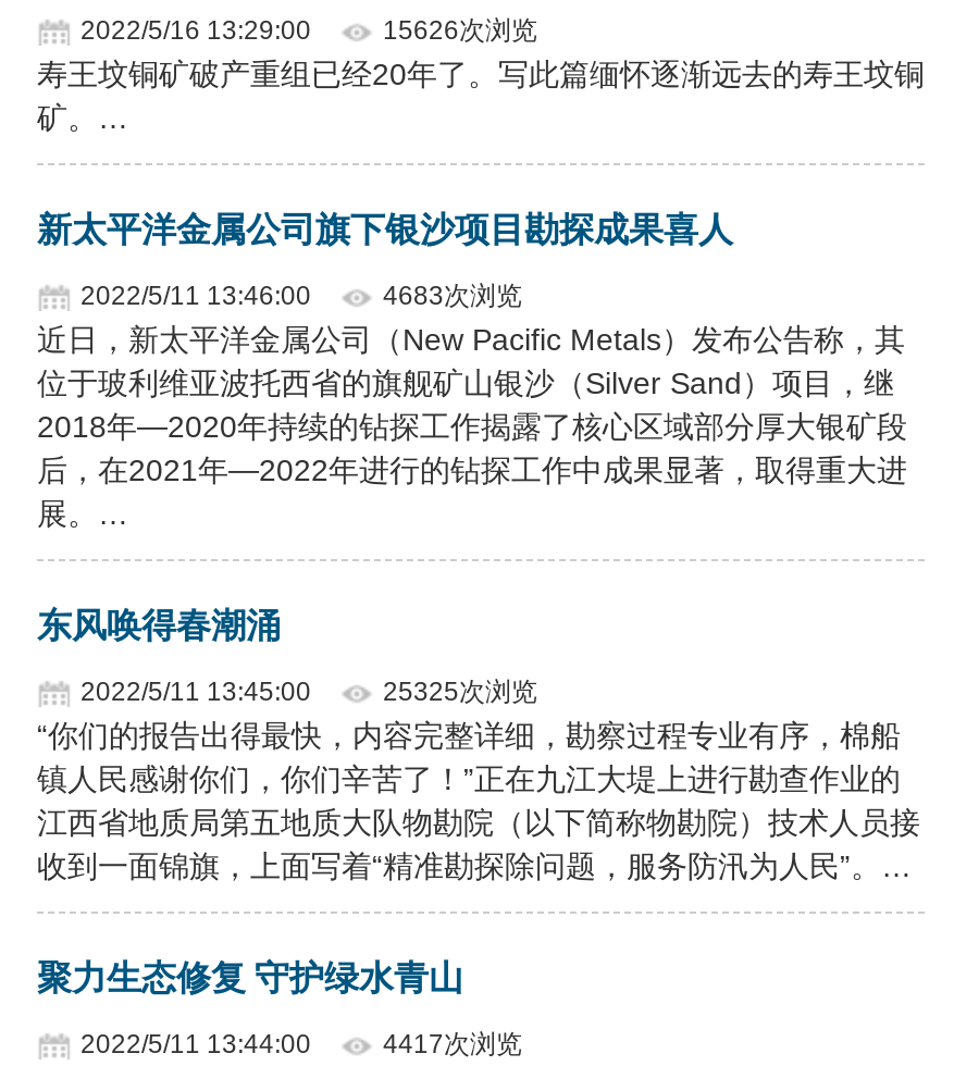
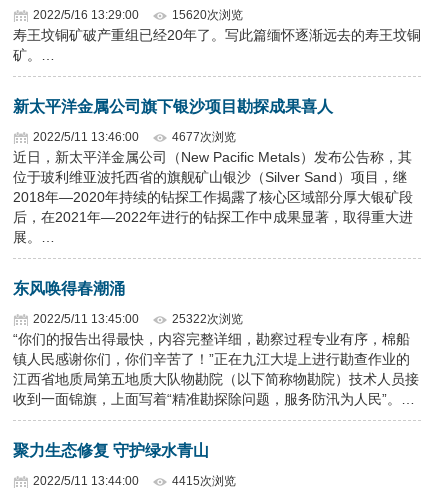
- 15626次浏览
+ 15620次浏览

- 4683次浏览
+ 4677次浏览

- 25325次浏览
+ 25322次浏览

- 4417次浏览
+ 4415次浏览
